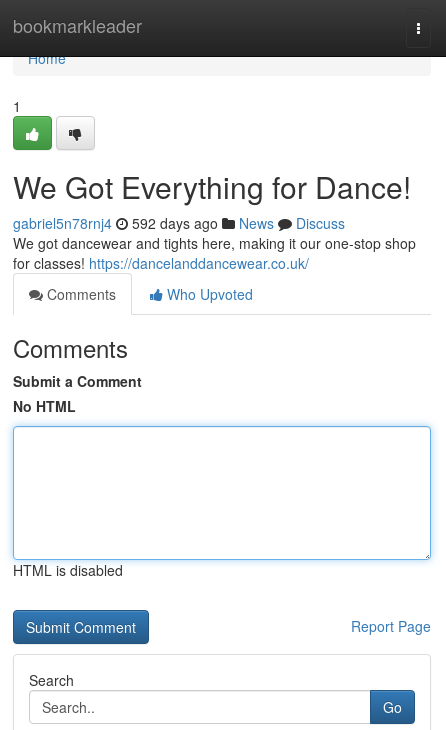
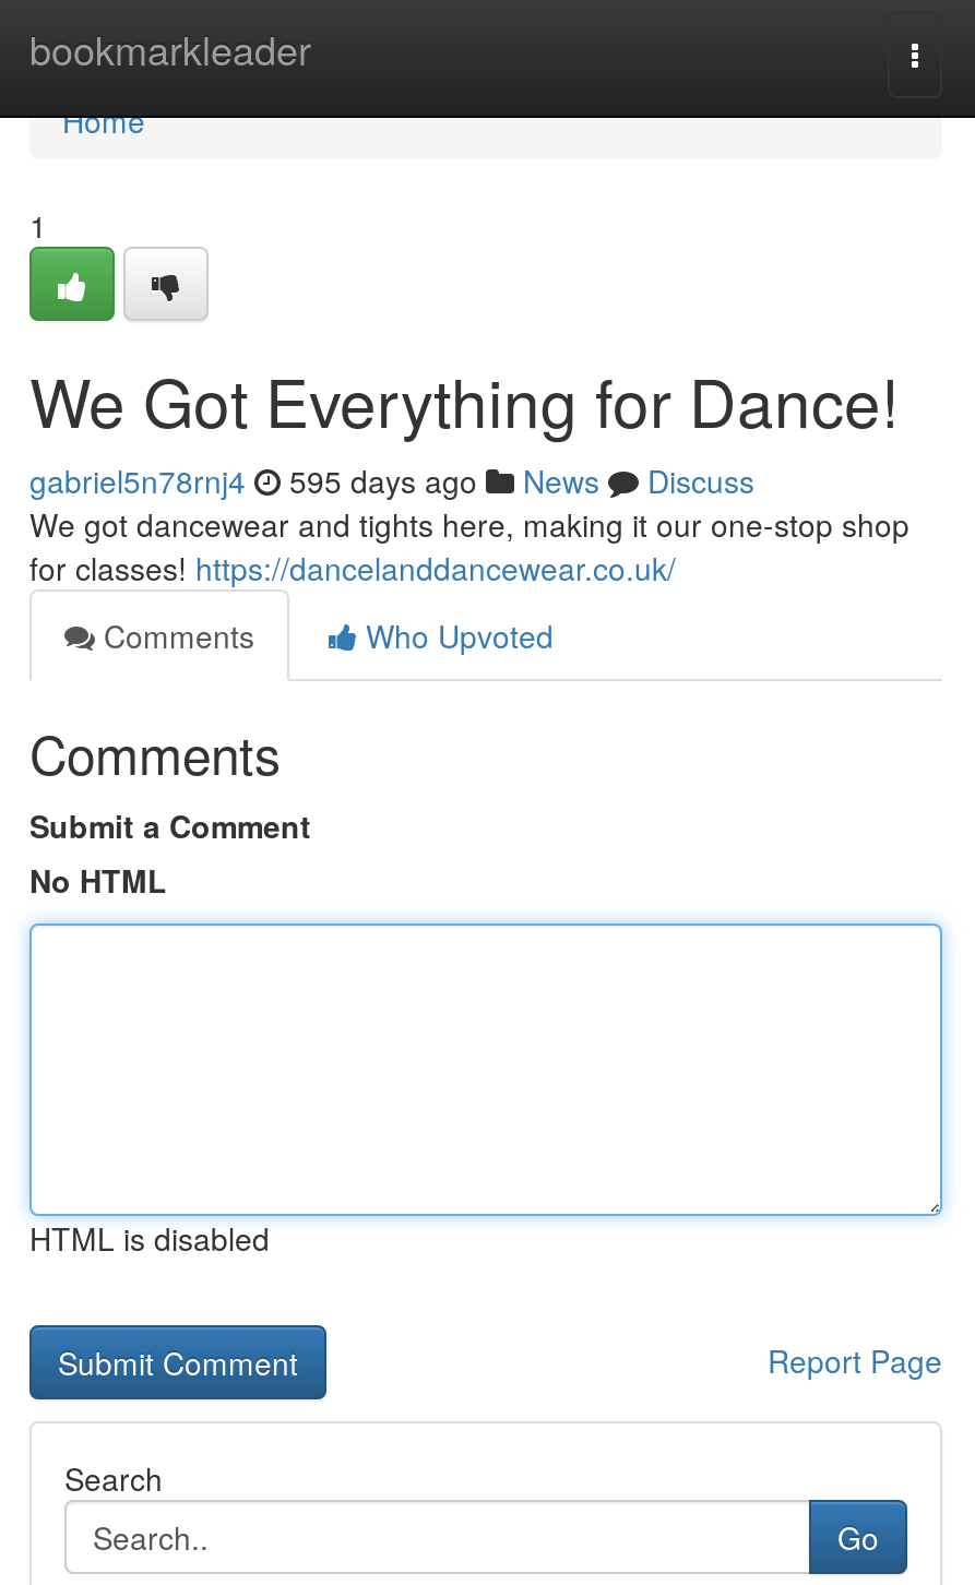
- gabriel5n78rnj4 592 days ago News Discuss
+ gabriel5n78rnj4 595 days ago News Discuss
